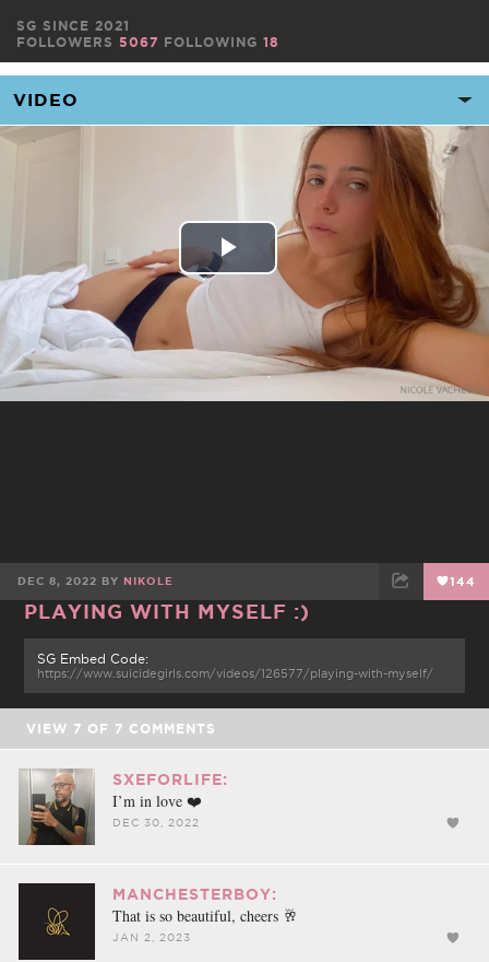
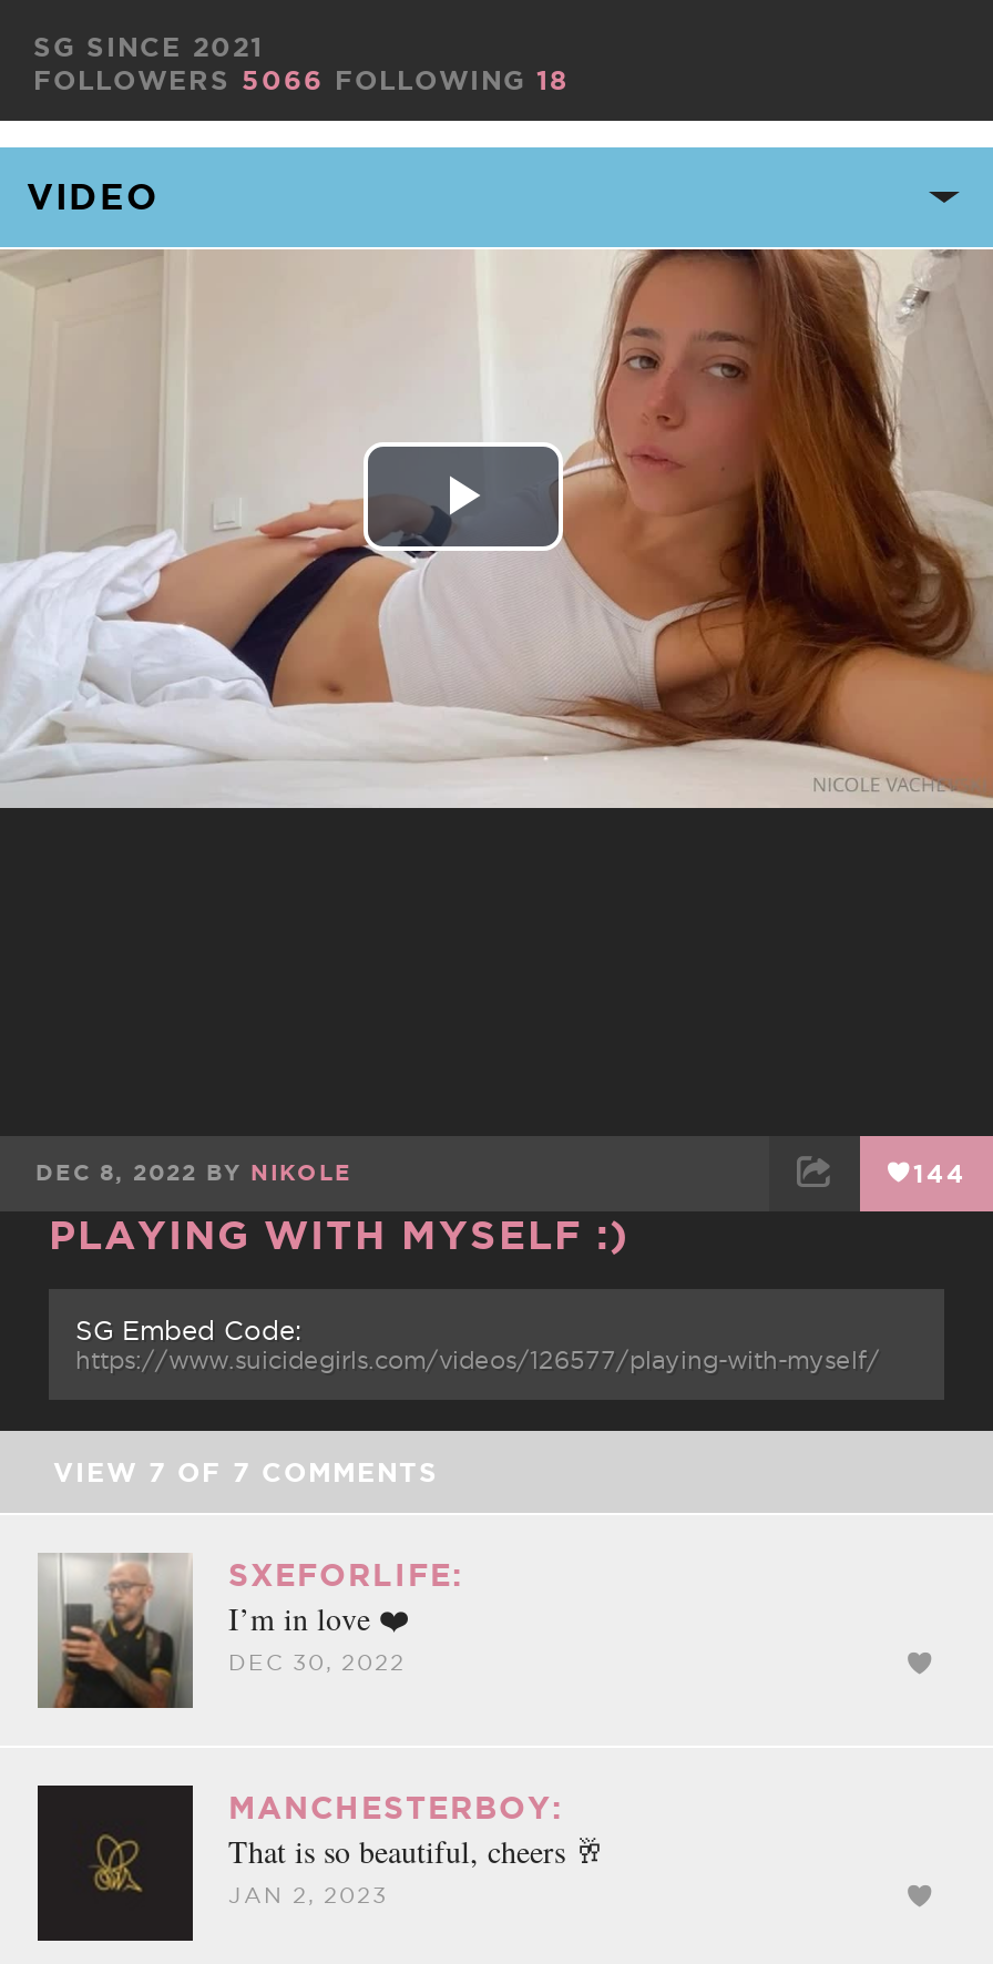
- FOLLOWERS 5067 FOLLOWING 18
+ FOLLOWERS 5066 FOLLOWING 18
